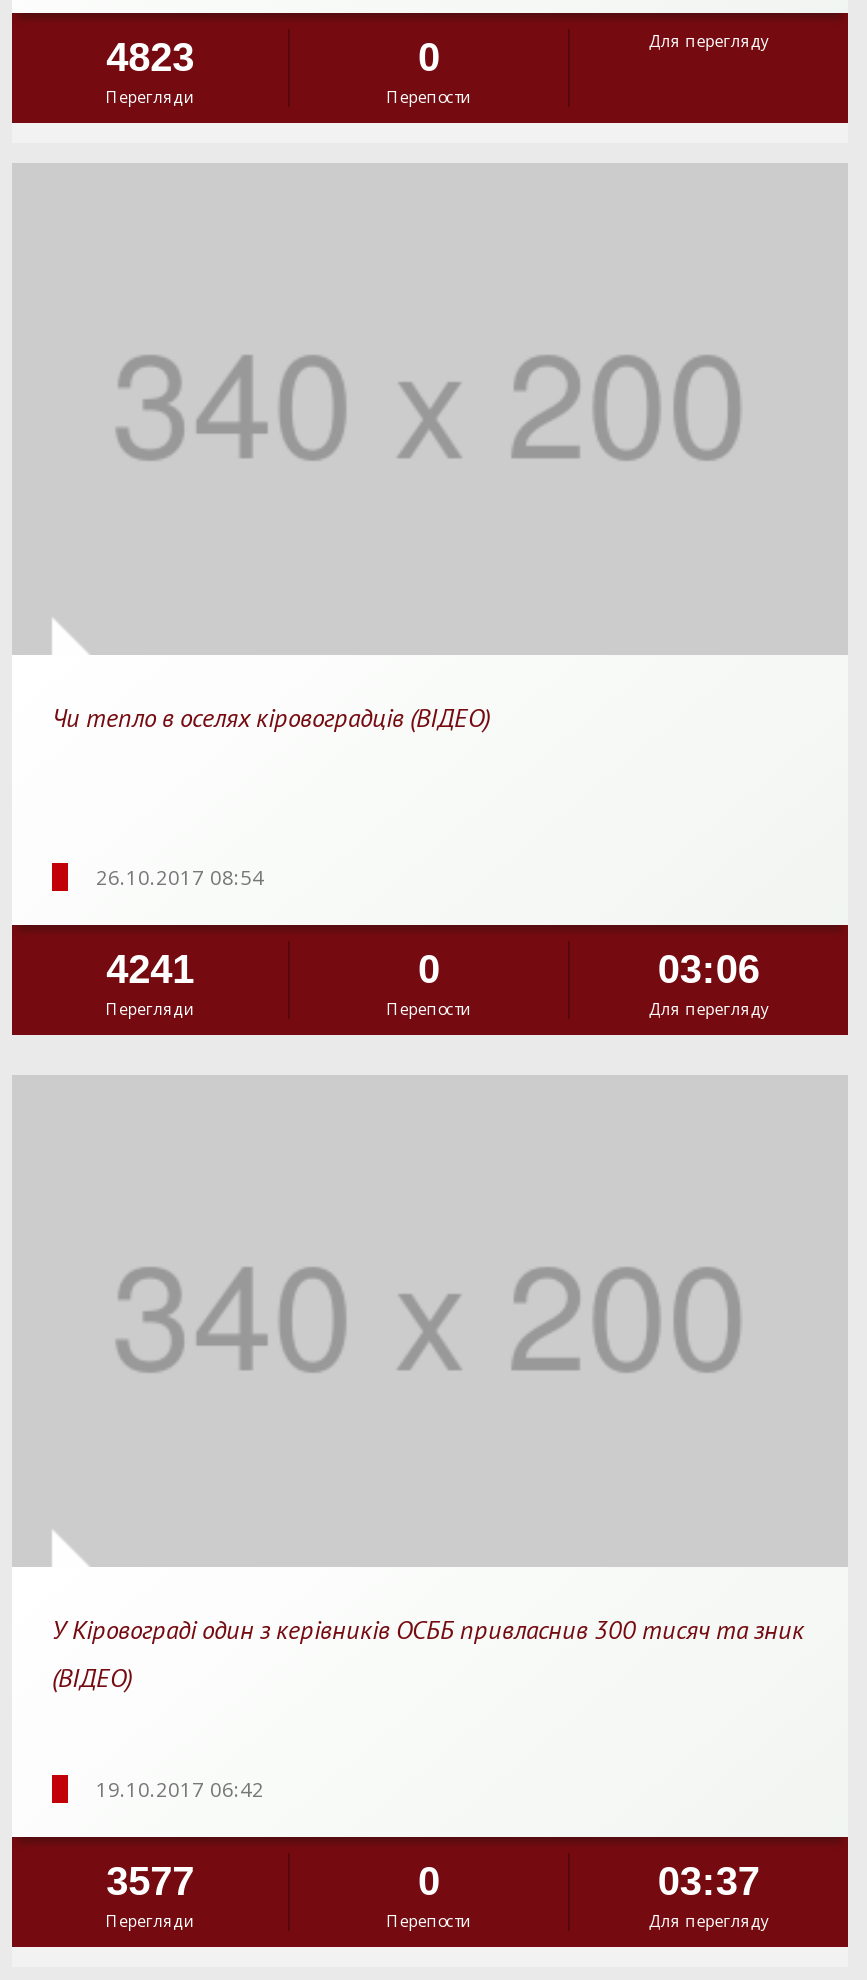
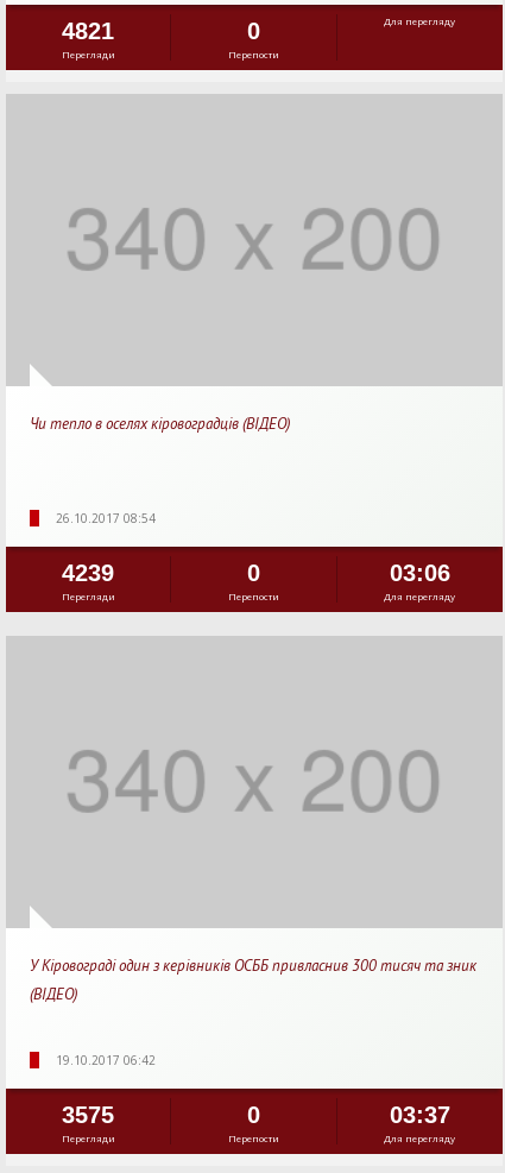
- 4823
+ 4821

- 4241
+ 4239

- 3577
+ 3575
